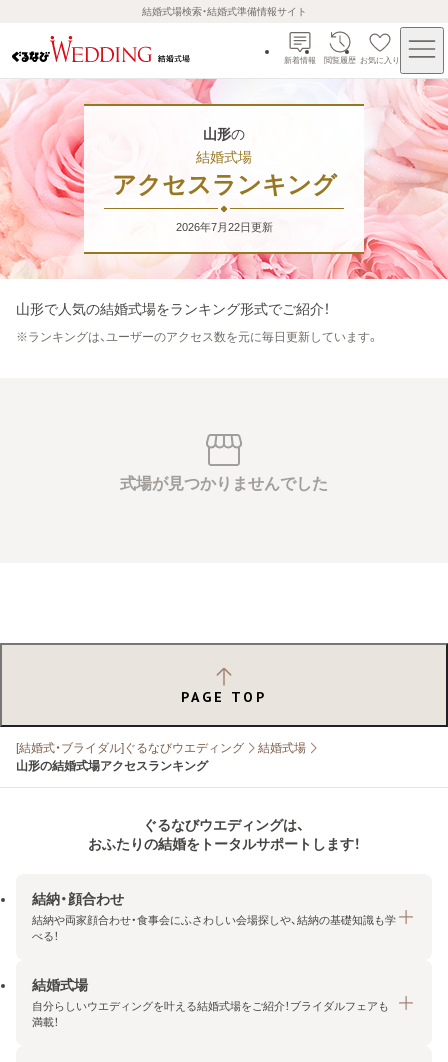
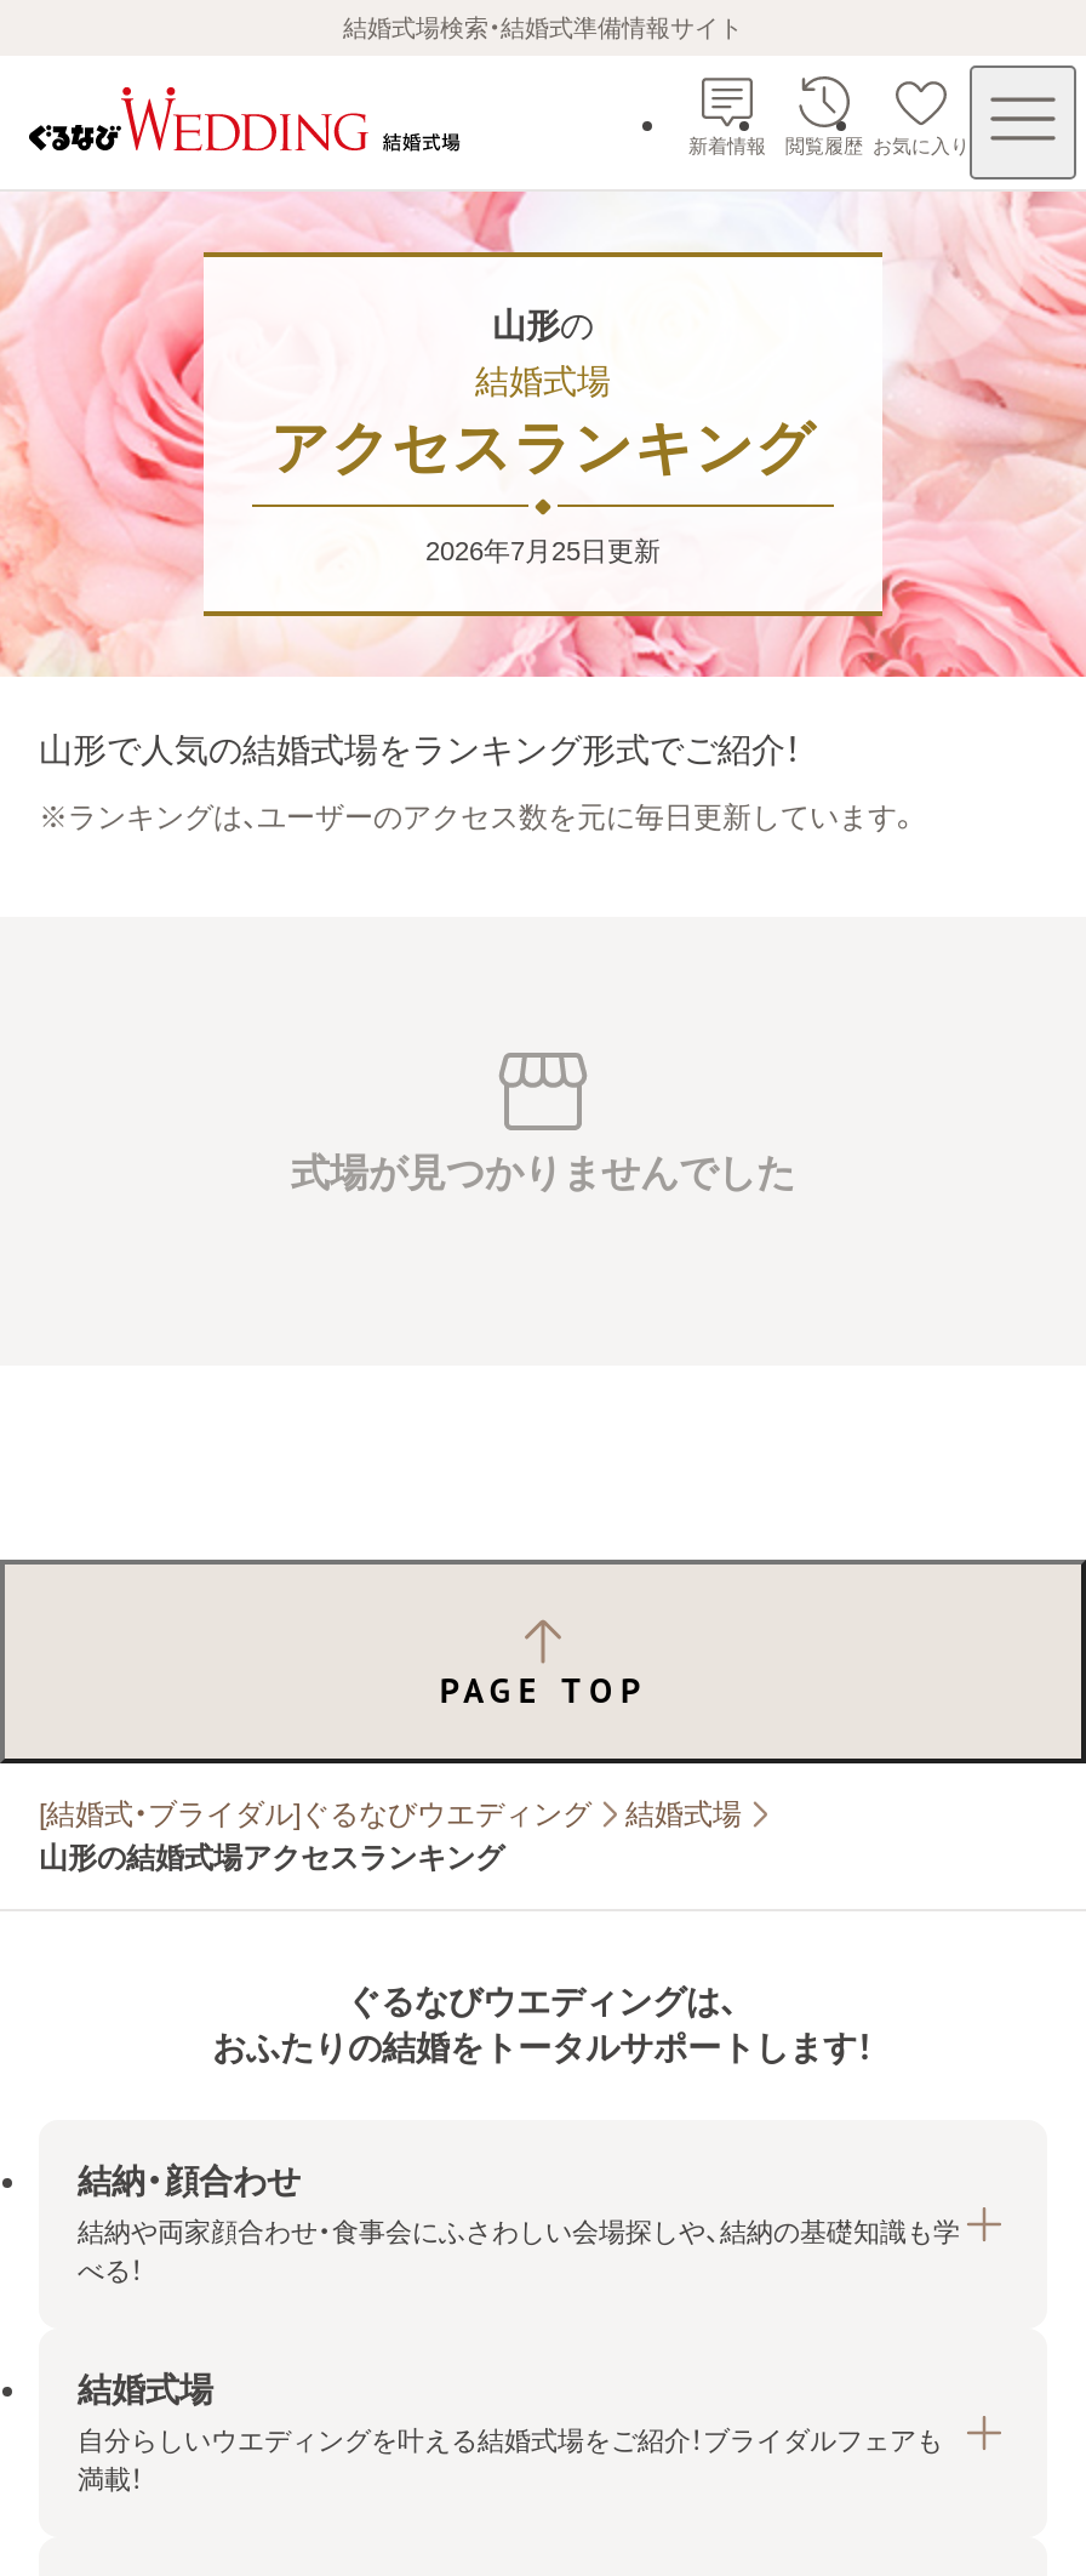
- 2026年7月22日更新
+ 2026年7月25日更新
